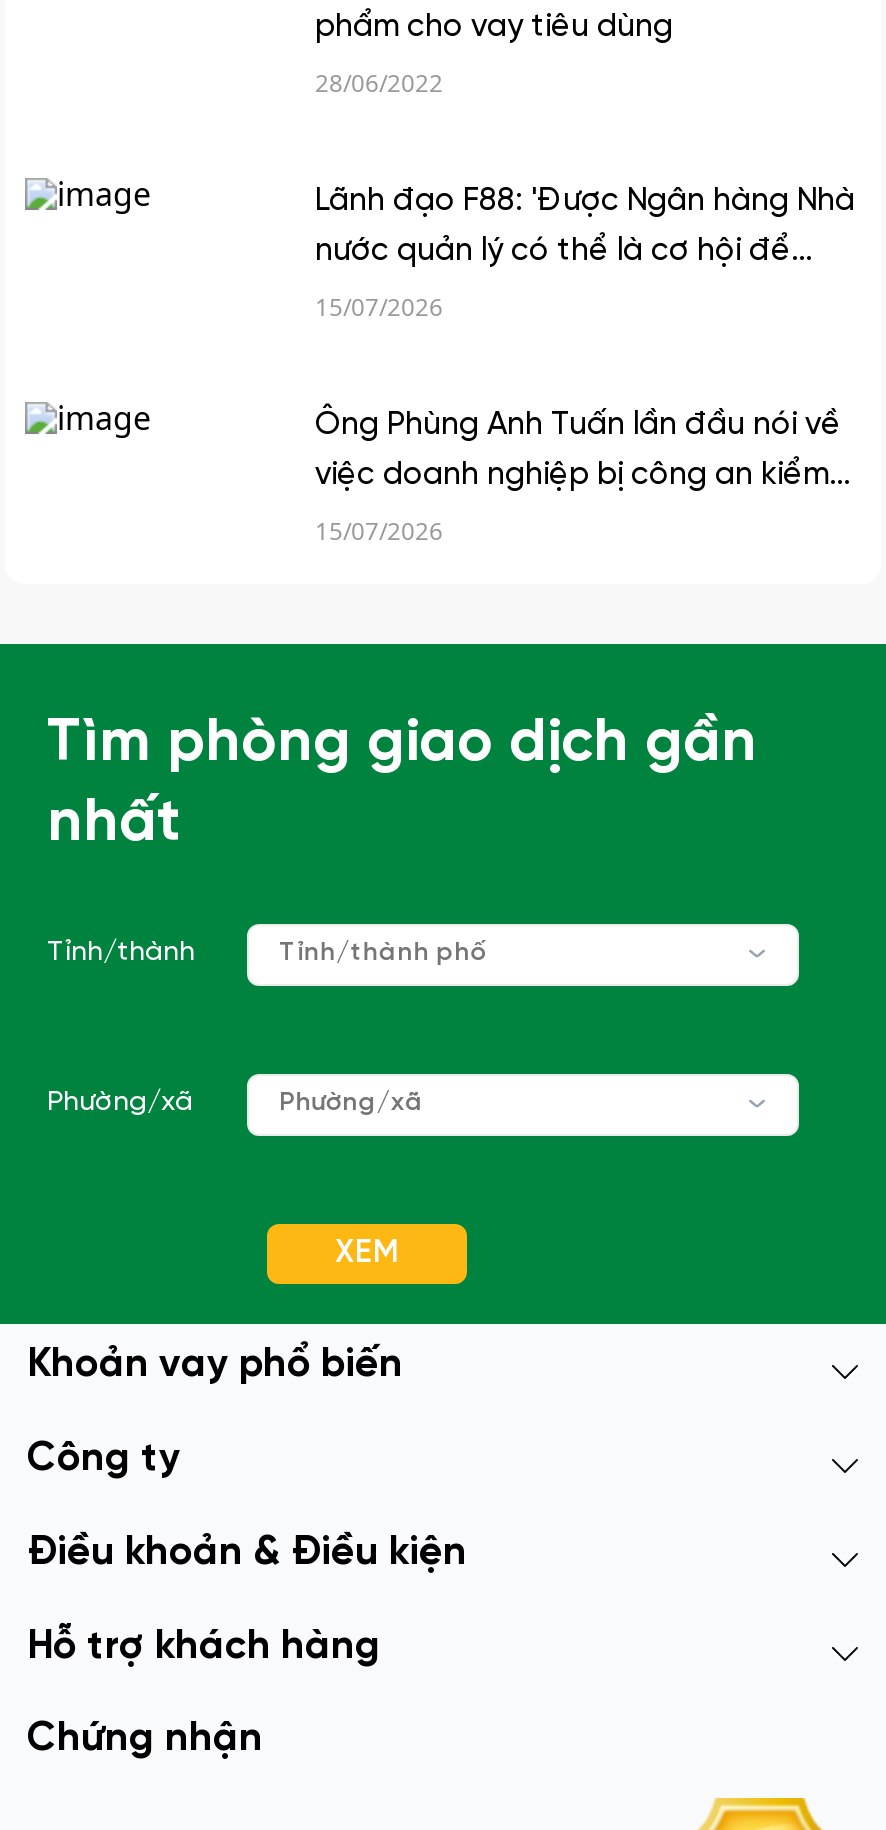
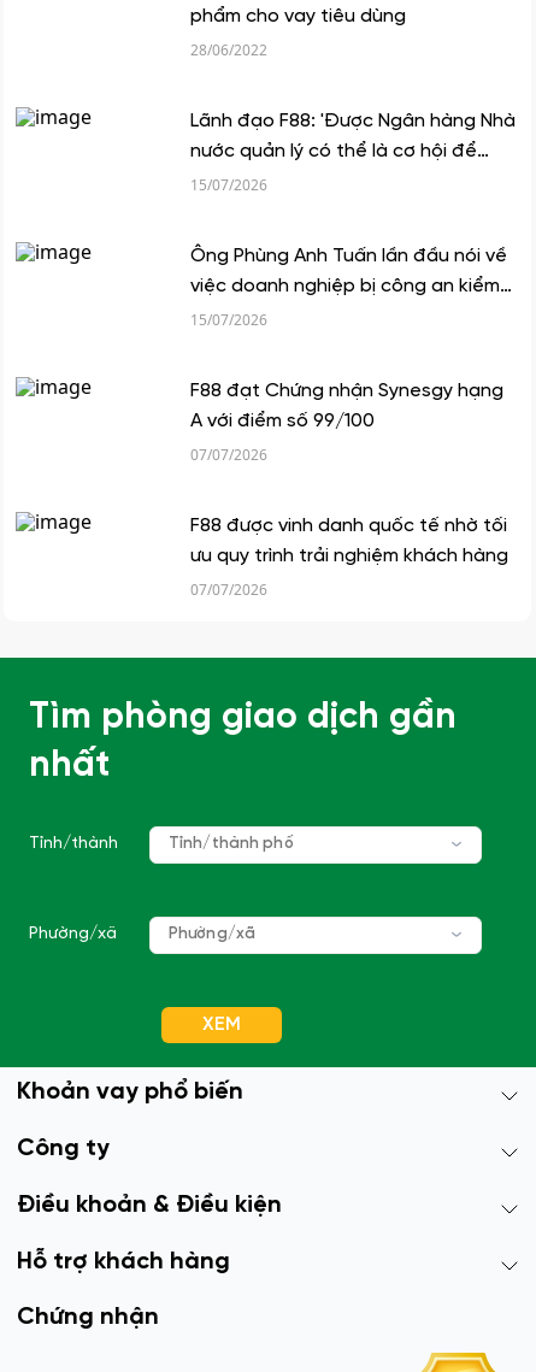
+ F88 đạt Chứng nhận Synesgy hạng
+ A với điểm số 99/100
+ 07/07/2026
+ F88 được vinh danh quốc tế nhờ tối
+ ưu quy trình trải nghiệm khách hàng
+ 07/07/2026
